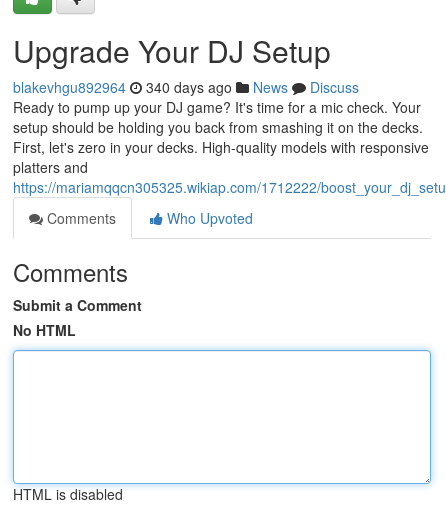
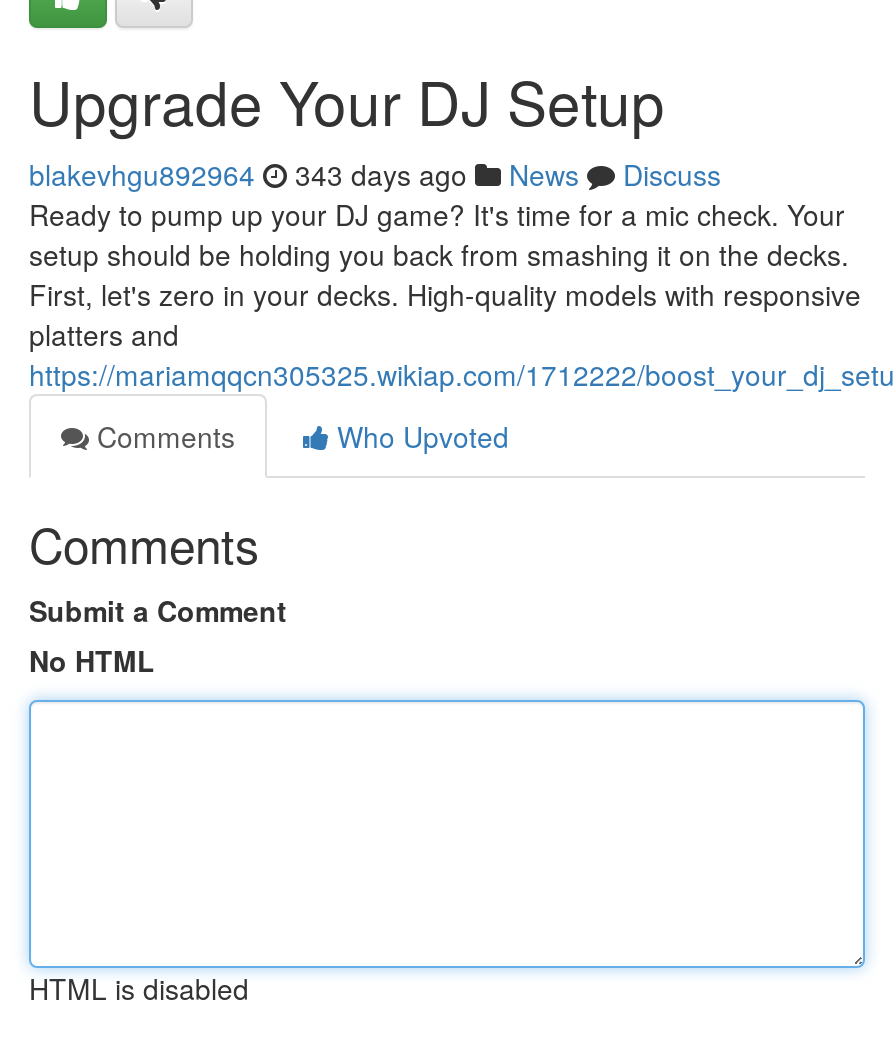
- blakevhgu892964 340 days ago News Discuss
+ blakevhgu892964 343 days ago News Discuss
